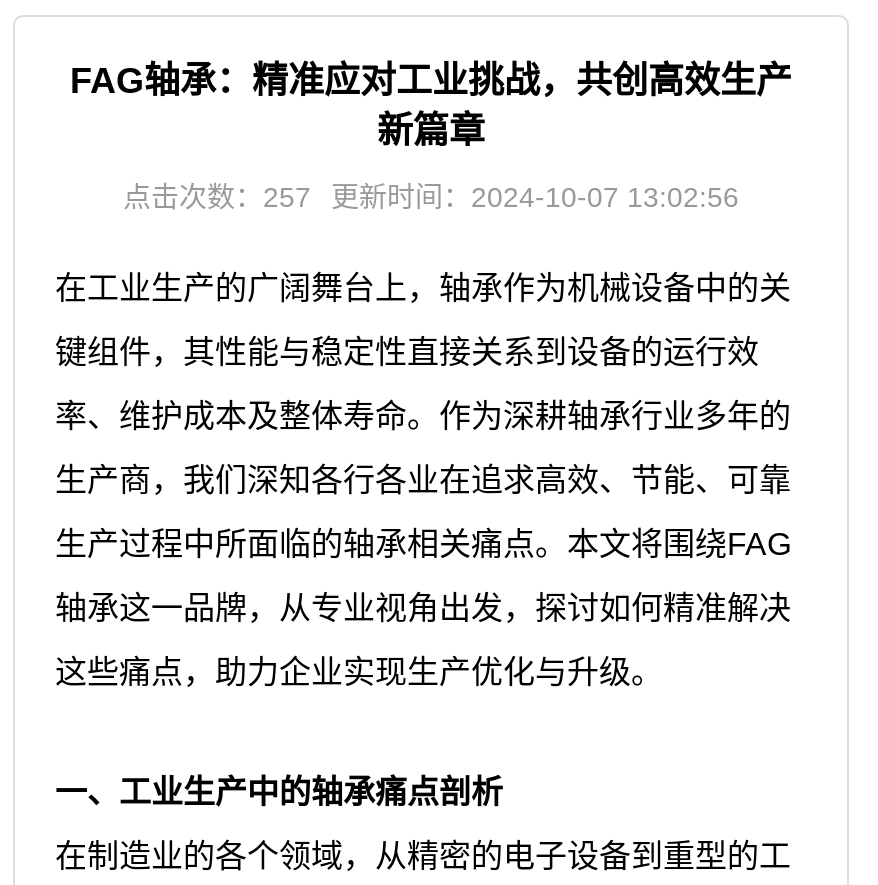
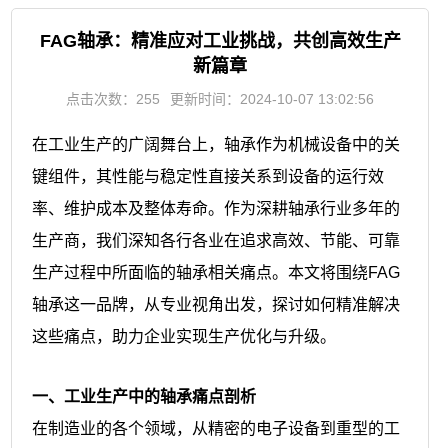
- 点击次数：257 更新时间：2024-10-07 13:02:56
+ 点击次数：255 更新时间：2024-10-07 13:02:56
